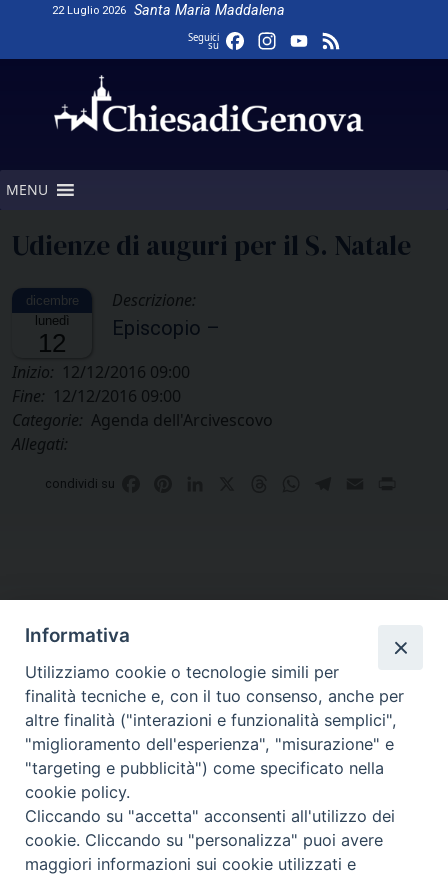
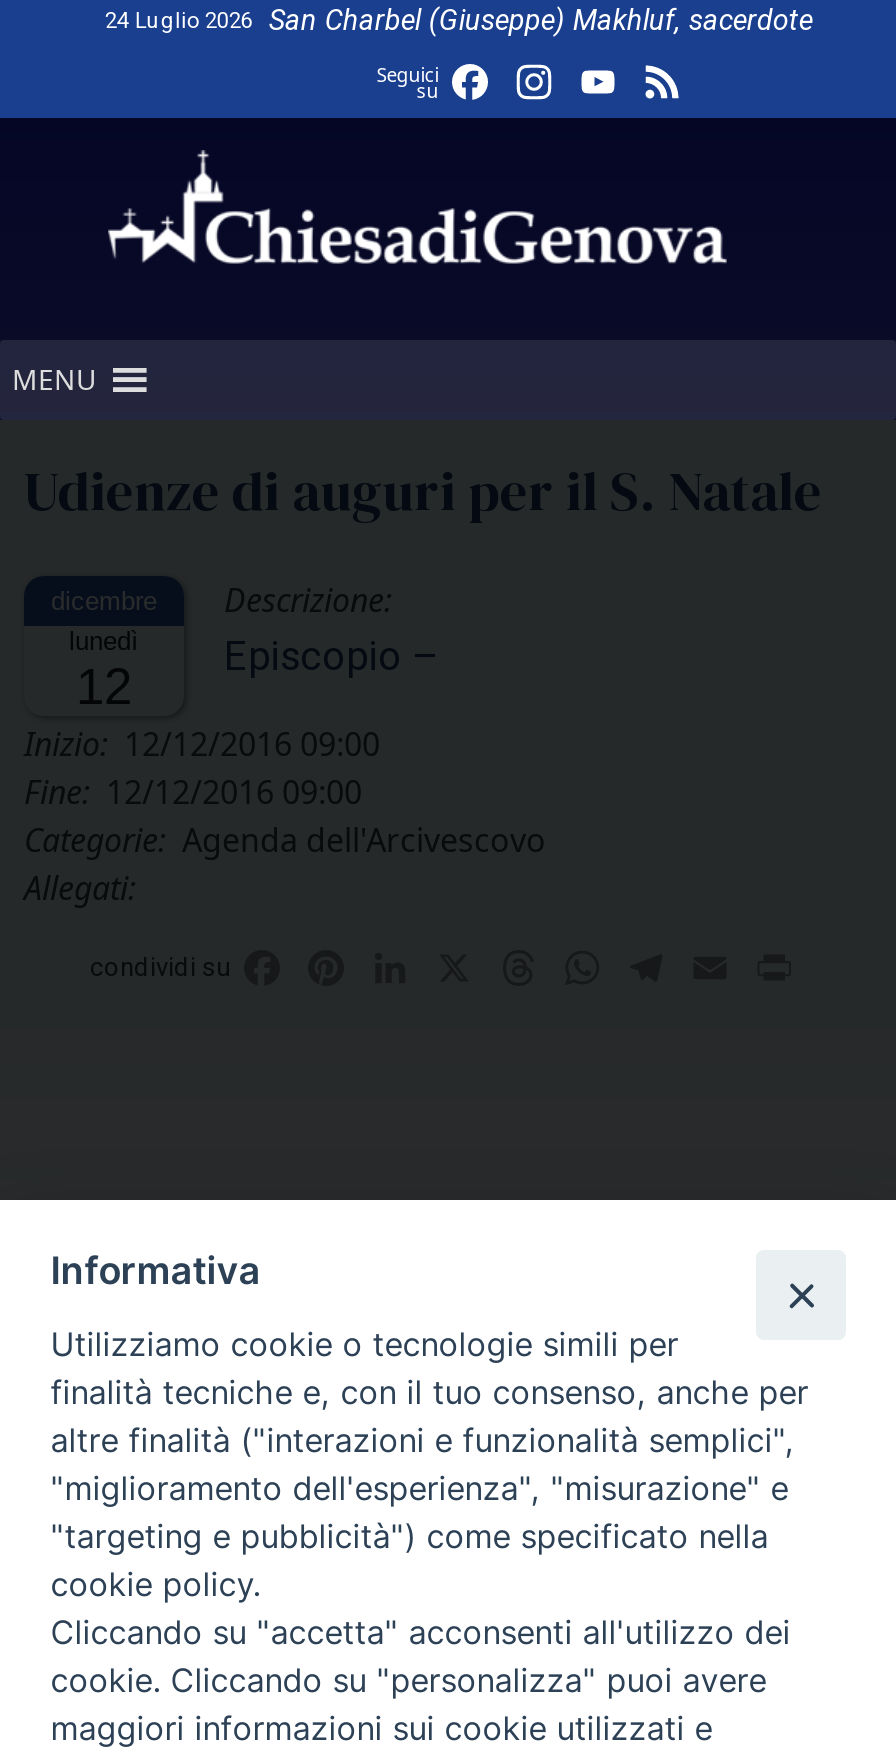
- 22 Luglio 2026
- Santa Maria Maddalena
+ 24 Luglio 2026
+ San Charbel (Giuseppe) Makhluf, sacerdote
